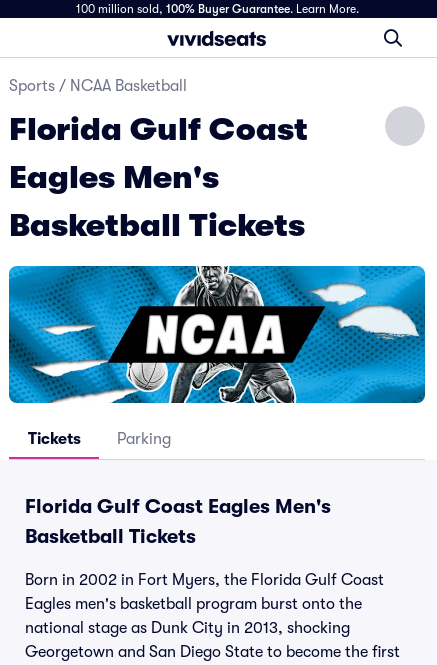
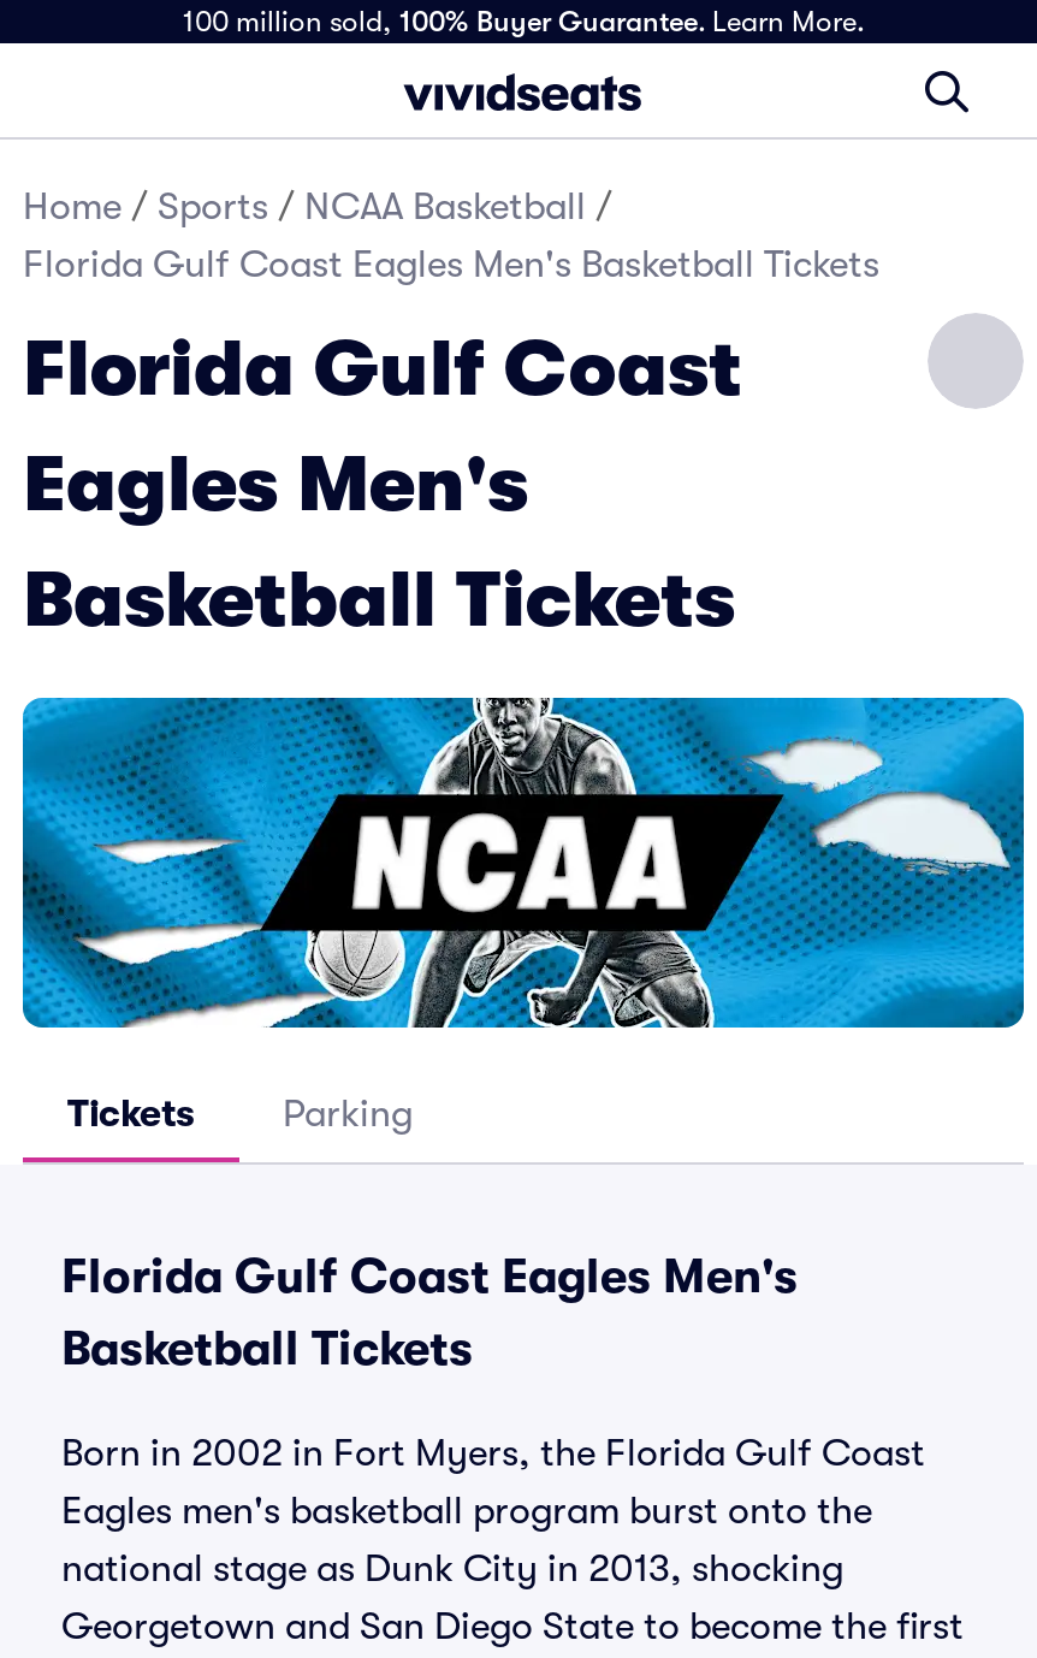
- Sports / NCAA Basketball
+ Home / Sports / NCAA Basketball /
+ Florida Gulf Coast Eagles Men's Basketball Tickets
